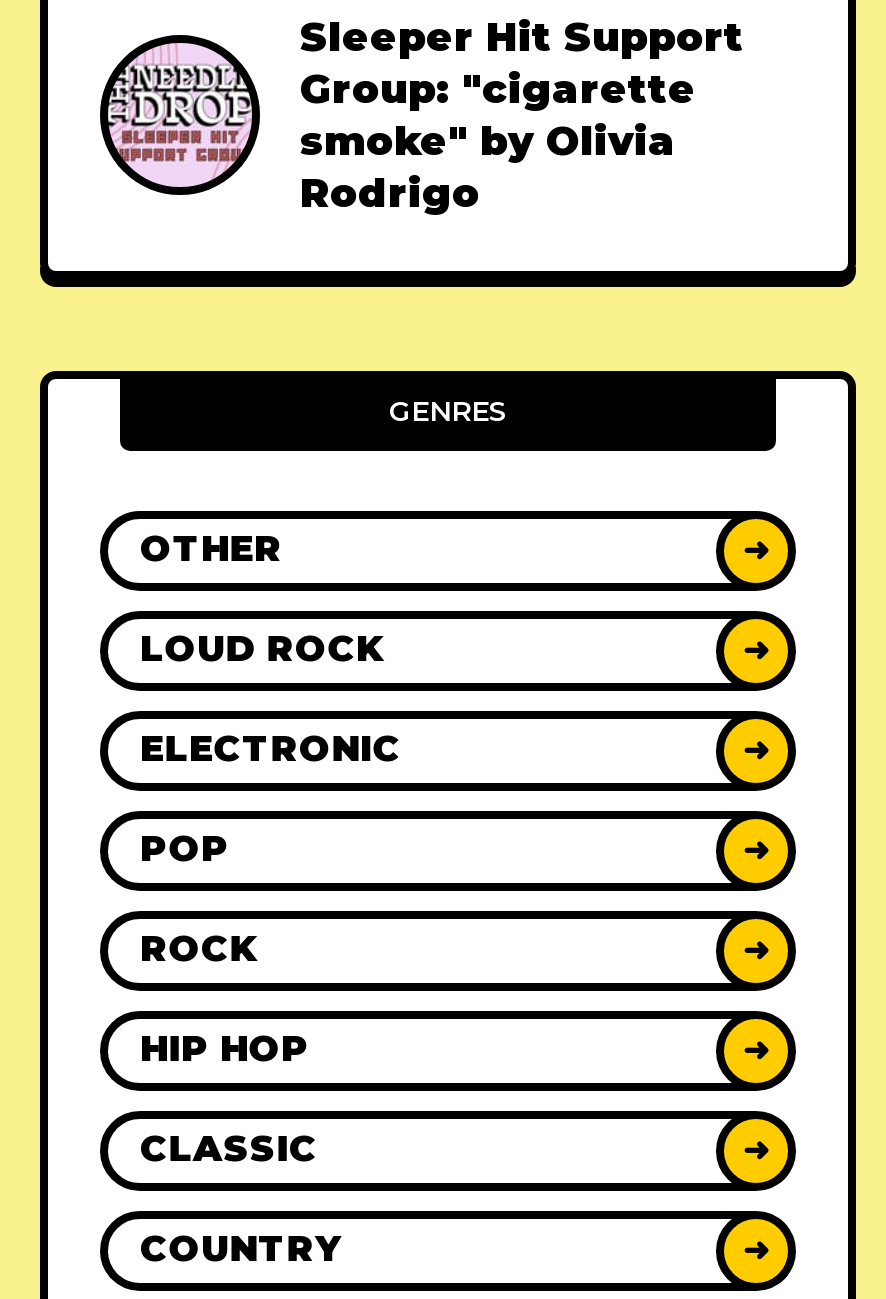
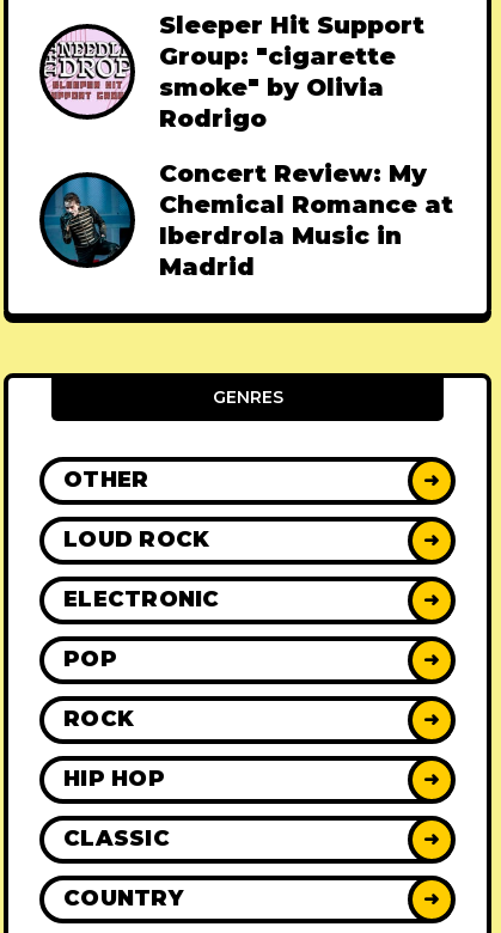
+ [image]
+ Concert Review: My
+ Chemical Romance at
+ Iberdrola Music in
+ Madrid
